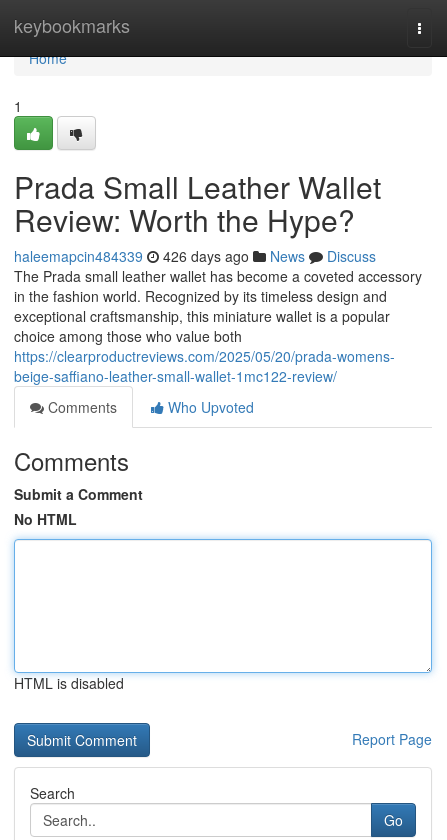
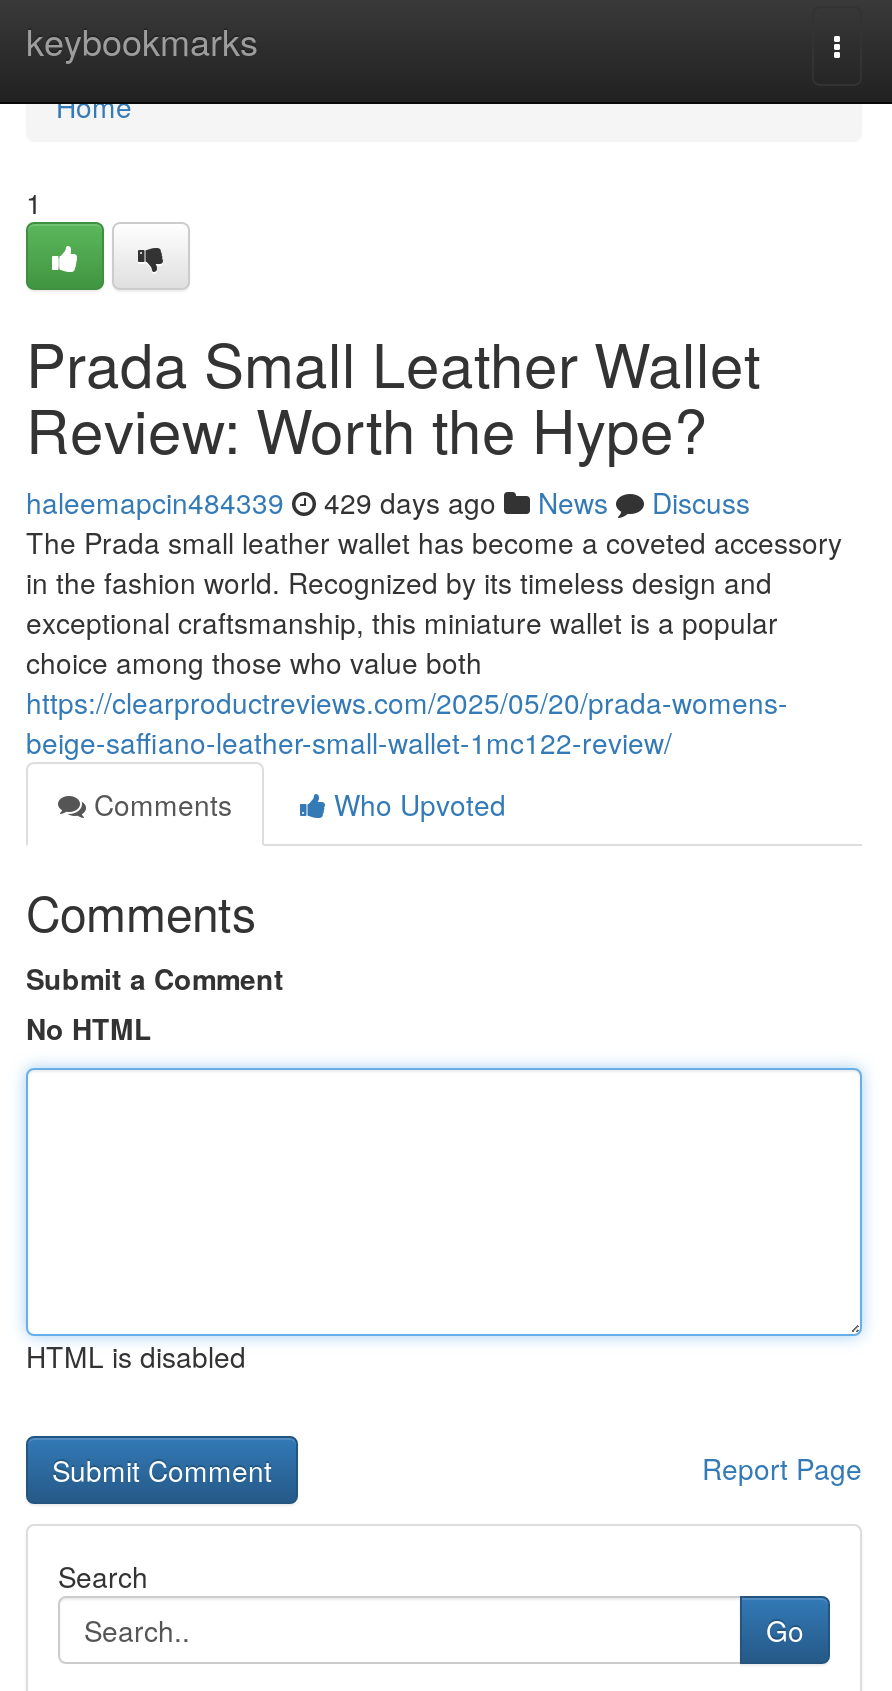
- haleemapcin484339 426 days ago News Discuss
+ haleemapcin484339 429 days ago News Discuss
